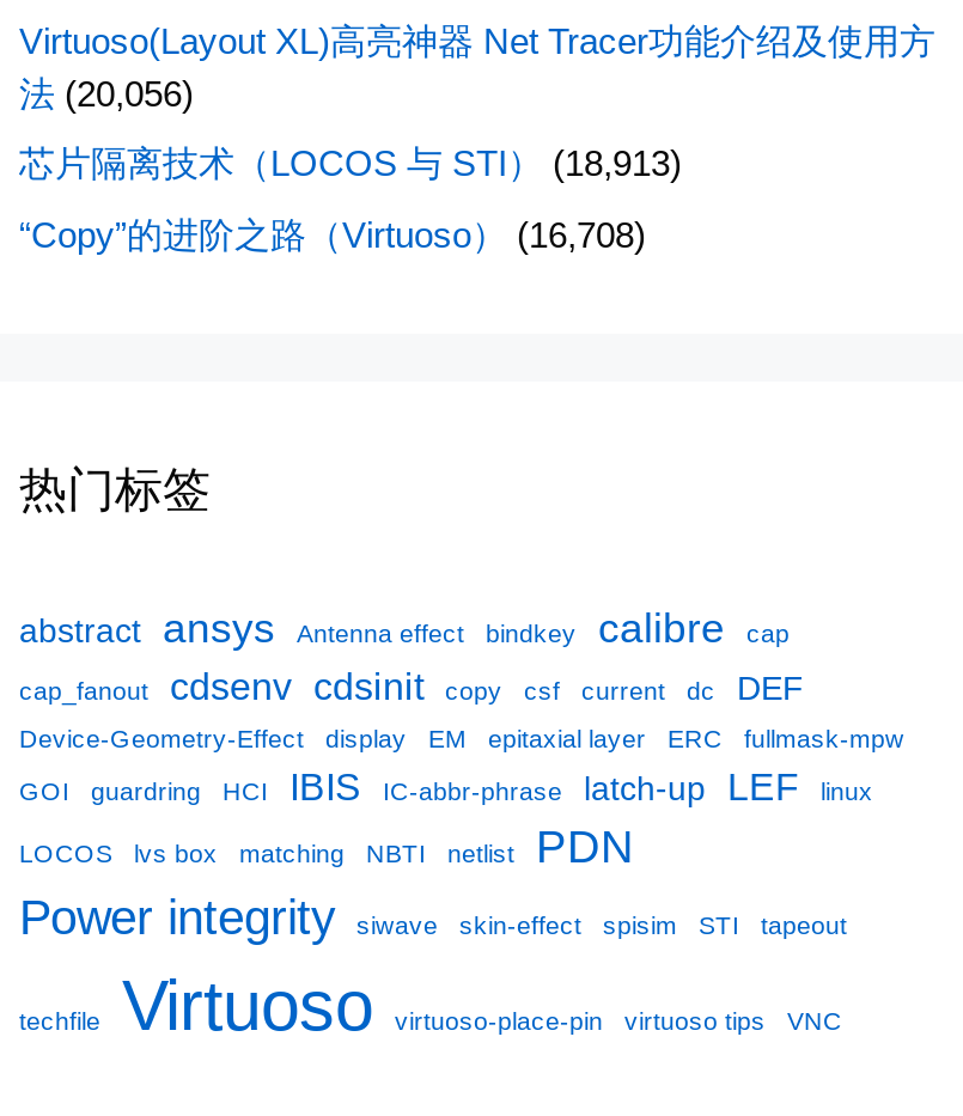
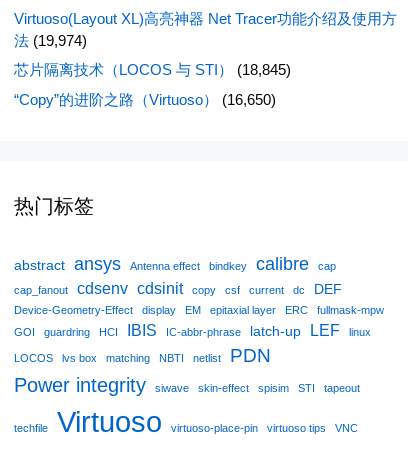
- 法 (20,056)
+ 法 (19,974)

- 芯片隔离技术（LOCOS 与 STI） (18,913)
+ 芯片隔离技术（LOCOS 与 STI） (18,845)

- “Copy”的进阶之路（Virtuoso） (16,708)
+ “Copy”的进阶之路（Virtuoso） (16,650)
